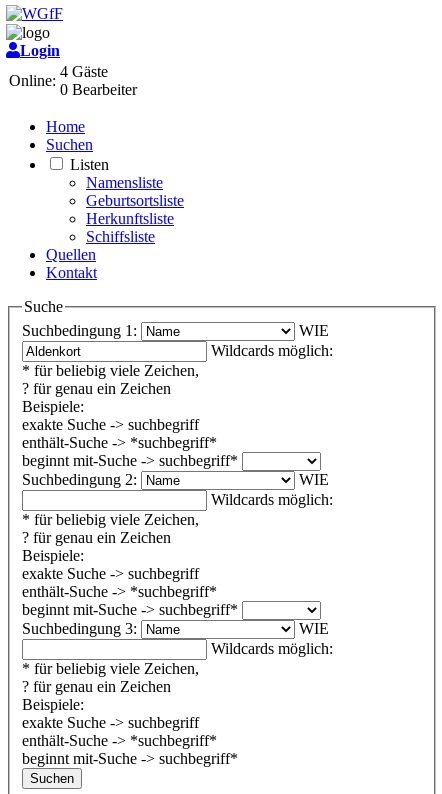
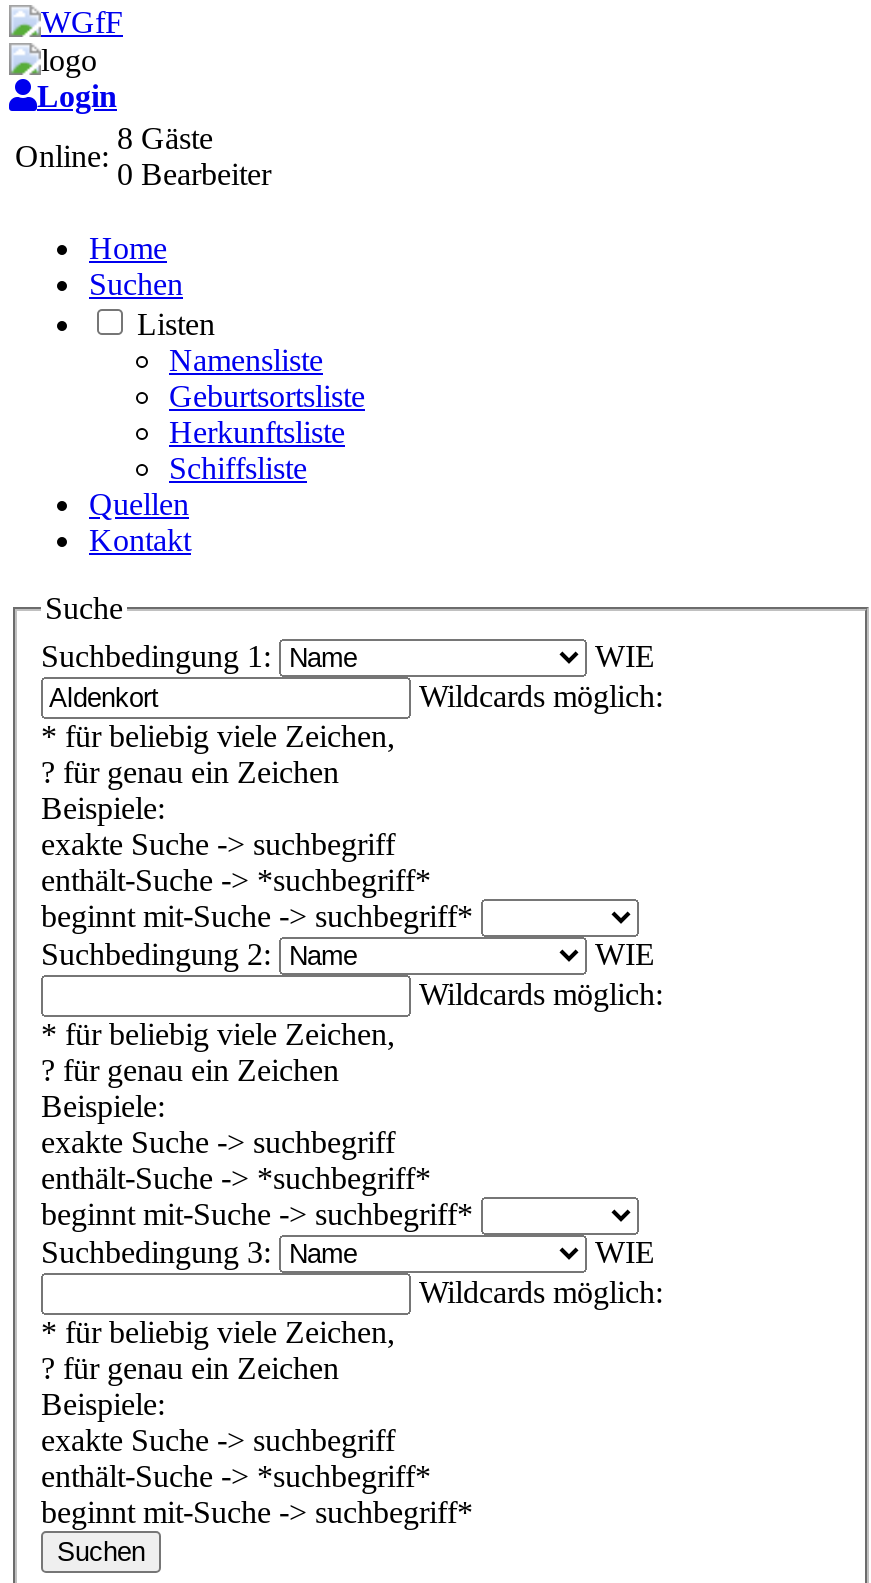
- 4 Gäste
+ 8 Gäste
